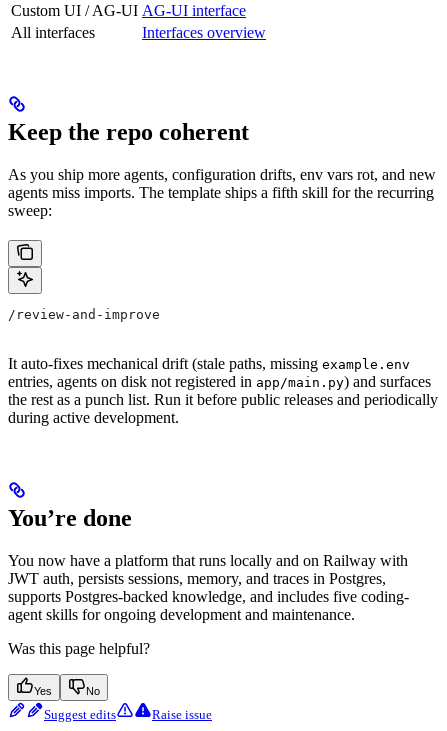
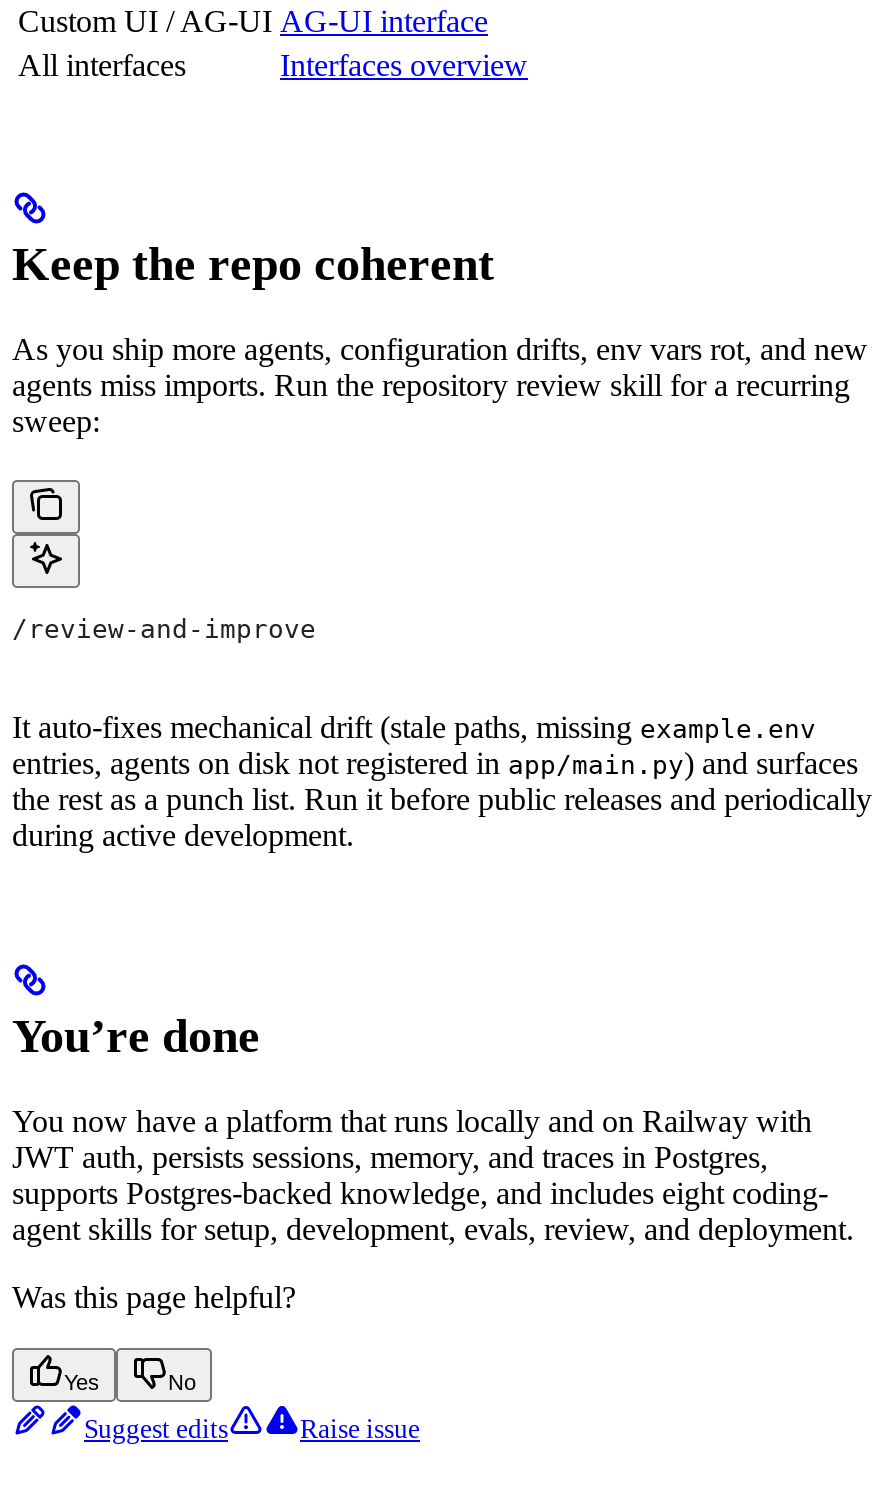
- agents miss imports. The template ships a fifth skill for the recurring
+ agents miss imports. Run the repository review skill for a recurring

- supports Postgres-backed knowledge, and includes five coding-
- agent skills for ongoing development and maintenance.
+ supports Postgres-backed knowledge, and includes eight coding-
+ agent skills for setup, development, evals, review, and deployment.
